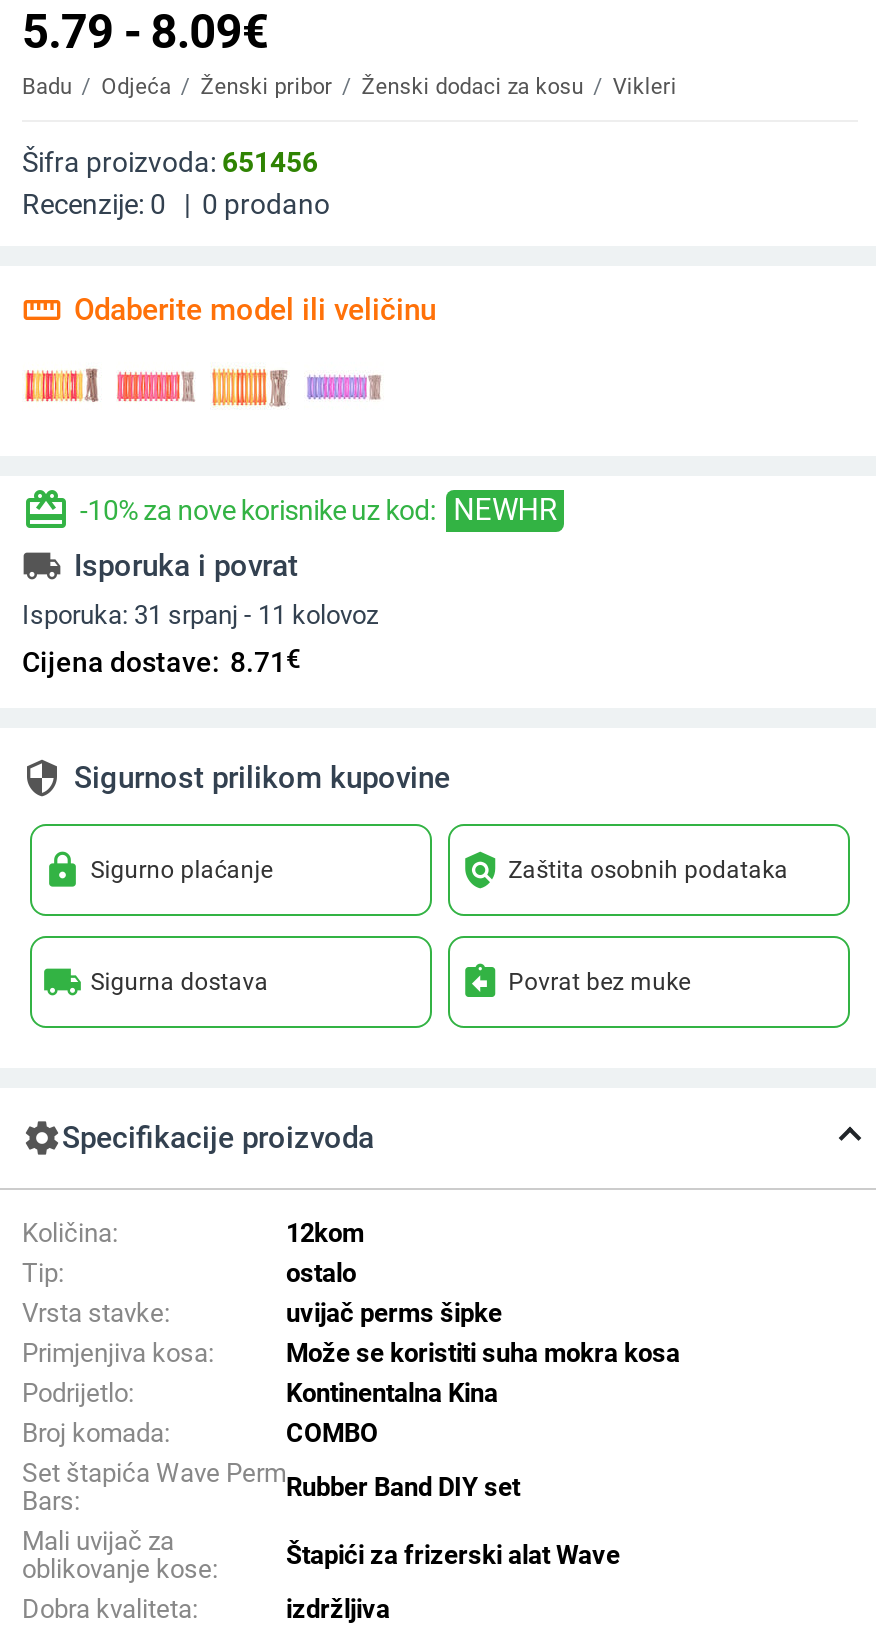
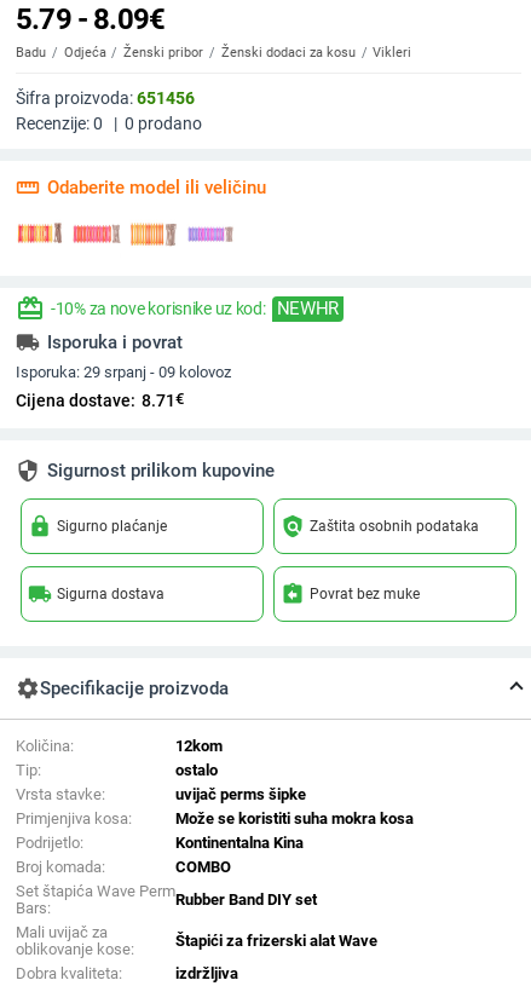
- Isporuka: 31 srpanj - 11 kolovoz
+ Isporuka: 29 srpanj - 09 kolovoz
